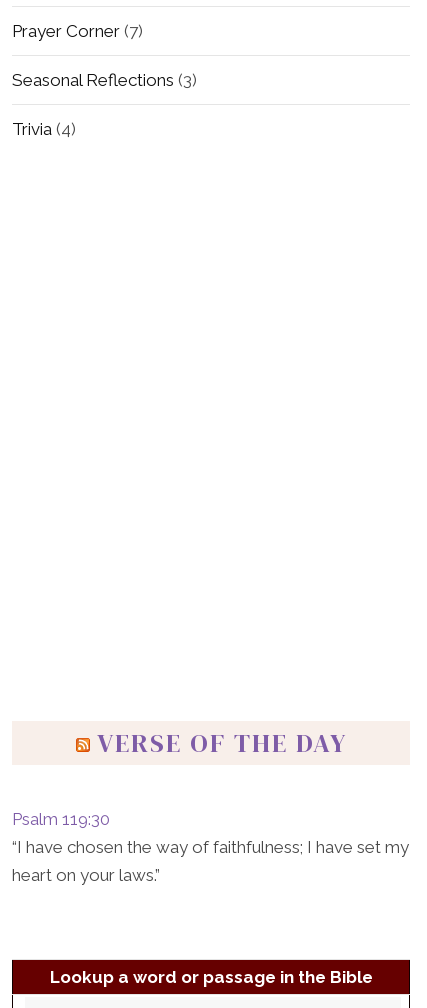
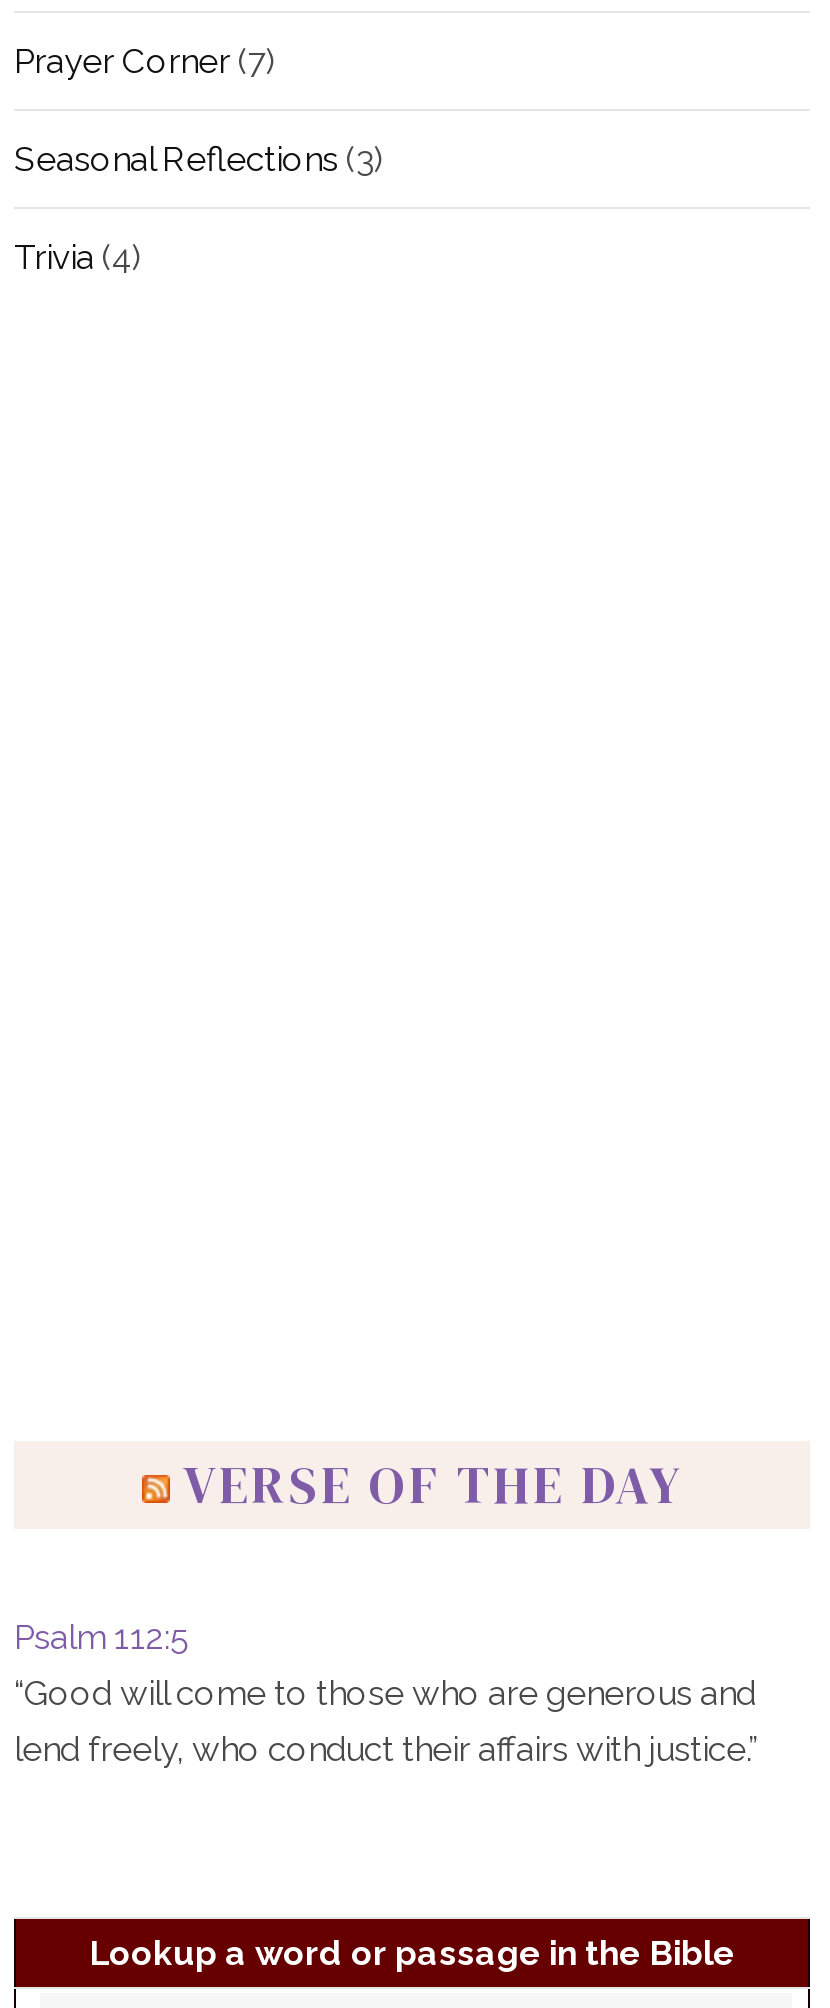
- Psalm 119:30
- “I have chosen the way of faithfulness; I have set my
- heart on your laws.”
+ Psalm 112:5
+ “Good will come to those who are generous and
+ lend freely, who conduct their affairs with justice.”
